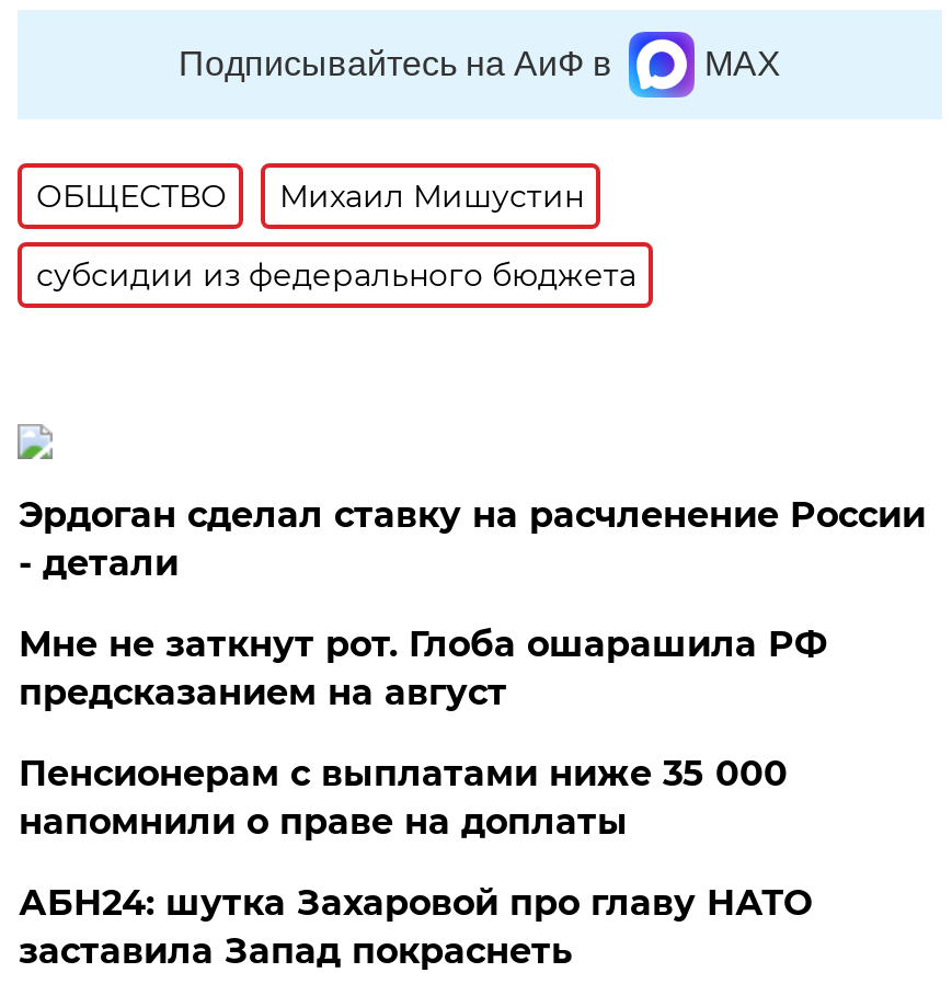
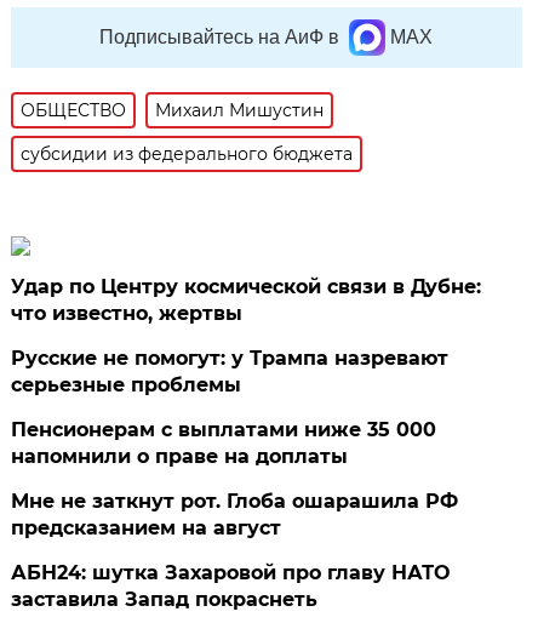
+ Русские не помогут: у Трампа назревают
+ серьезные проблемы

- Эрдоган сделал ставку на расчленение России
- - детали
+ Удар по Центру космической связи в Дубне:
+ что известно, жертвы

moved down: Мне не заткнут рот. Глоба ошарашила РФ | предсказанием на август
